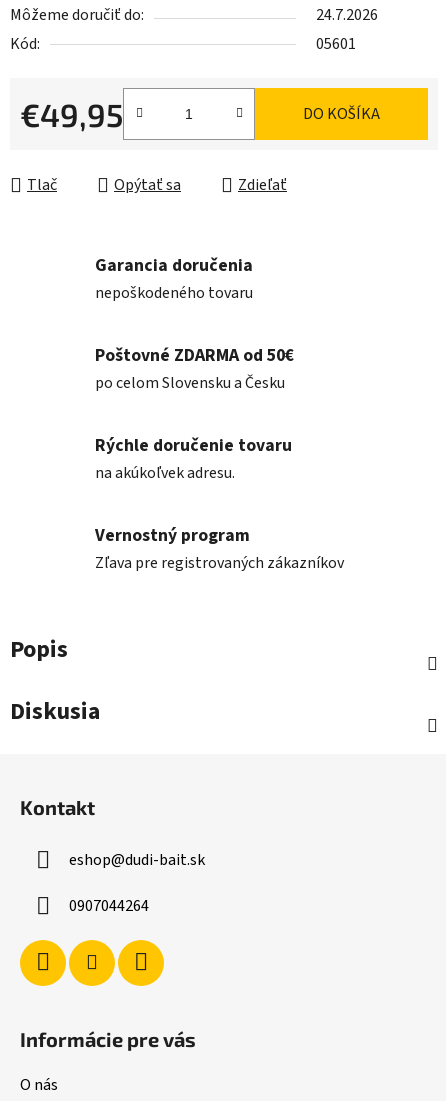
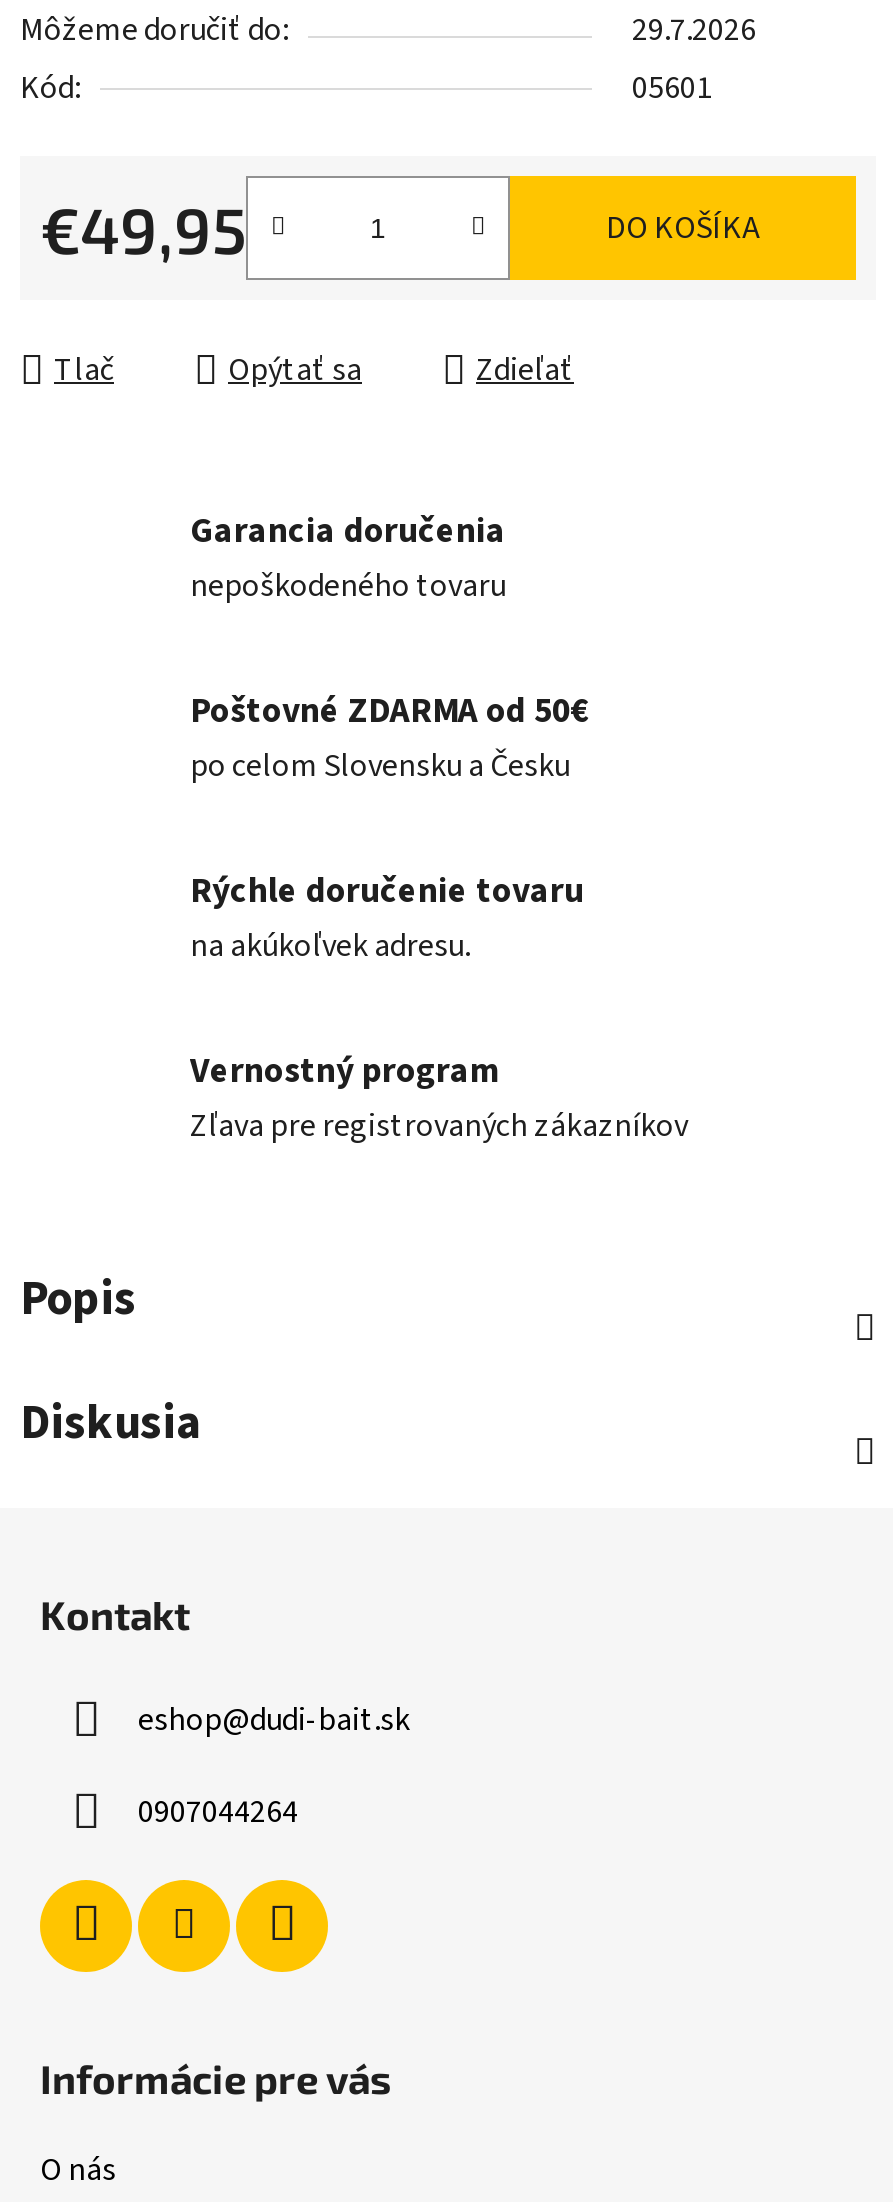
- 24.7.2026
+ 29.7.2026
